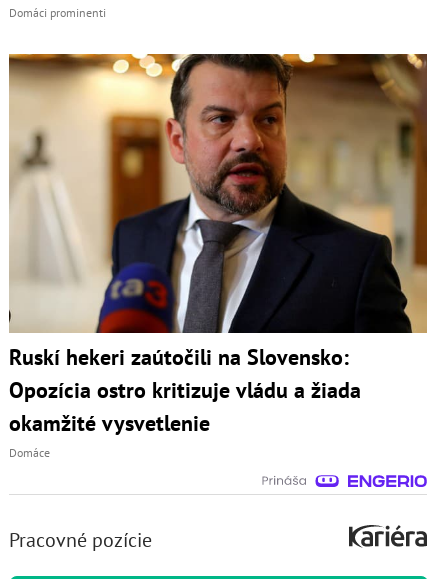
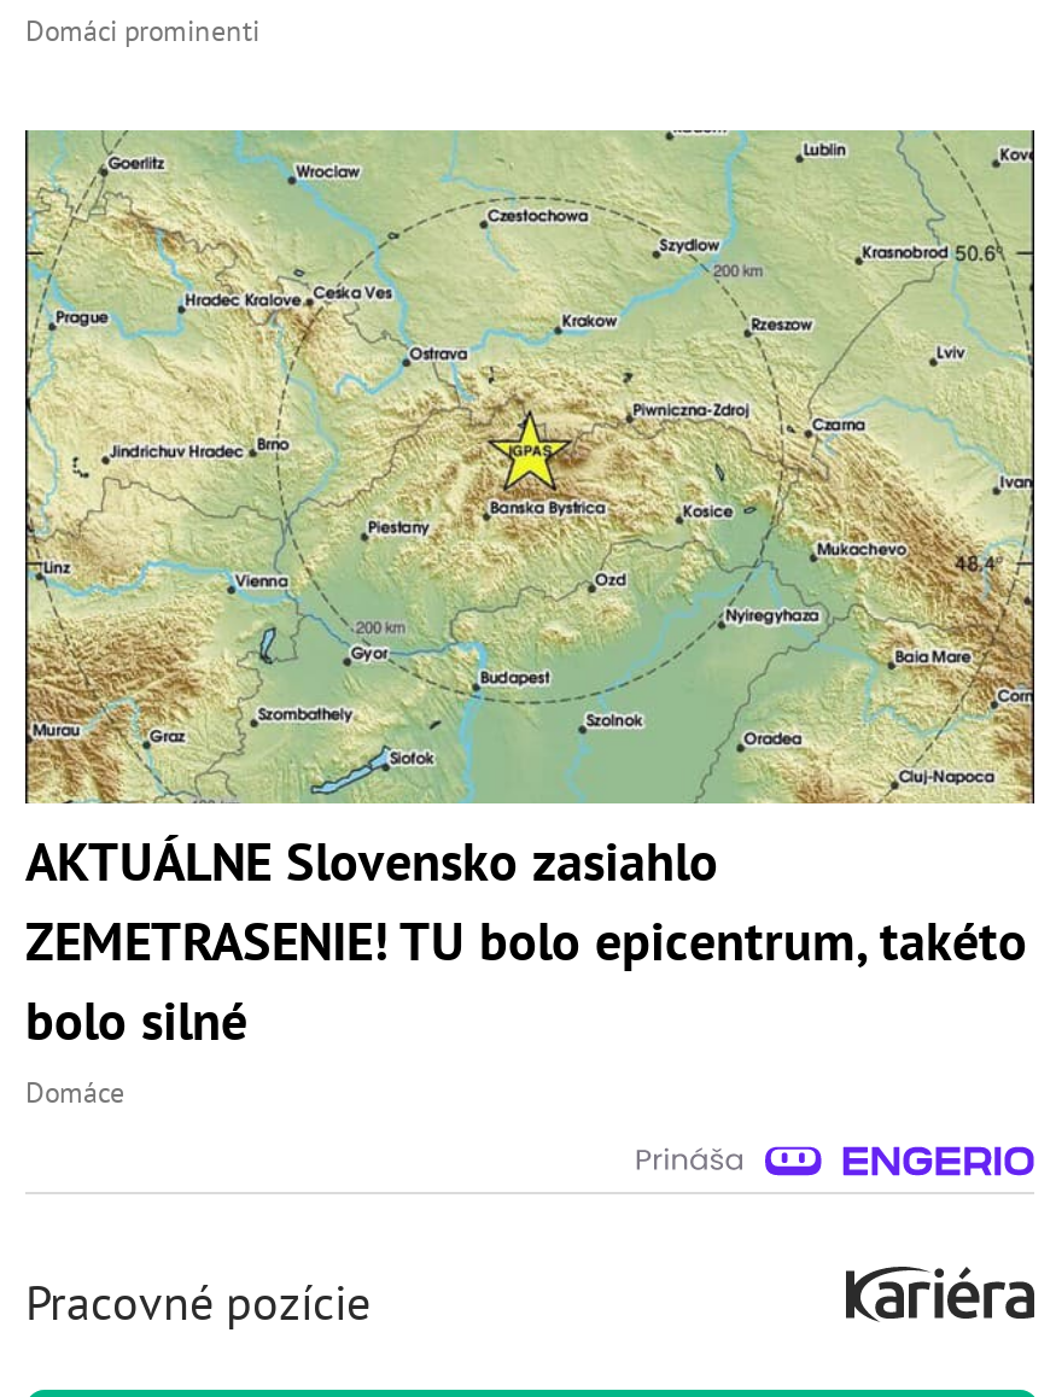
- [image]
- Ruskí hekeri zaútočili na Slovensko:
- Opozícia ostro kritizuje vládu a žiada
- okamžité vysvetlenie
+ [image]
+ AKTUÁLNE Slovensko zasiahlo
+ ZEMETRASENIE! TU bolo epicentrum, takéto
+ bolo silné
